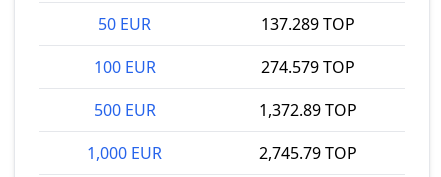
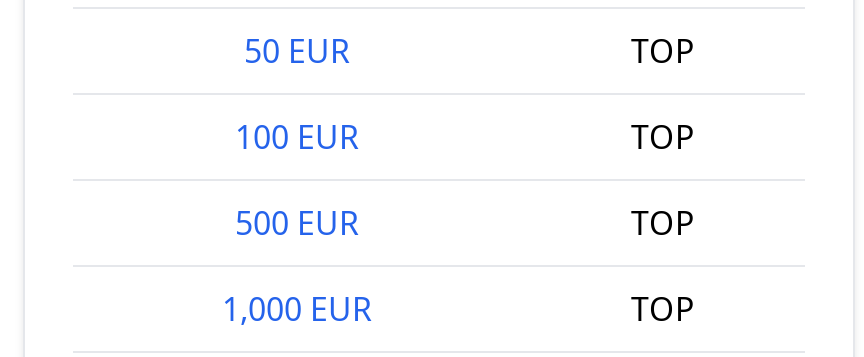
- 137.289 TOP
+ TOP

- 274.579 TOP
+ TOP

- 1,372.89 TOP
+ TOP

- 2,745.79 TOP
+ TOP
